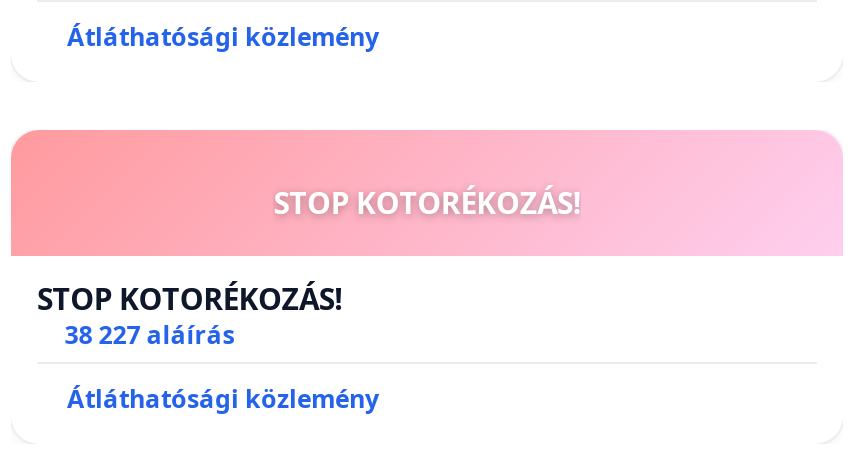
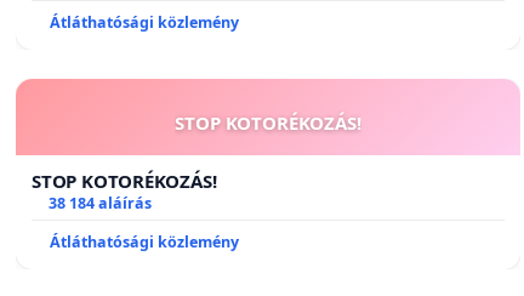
- 38 227 aláírás
+ 38 184 aláírás
